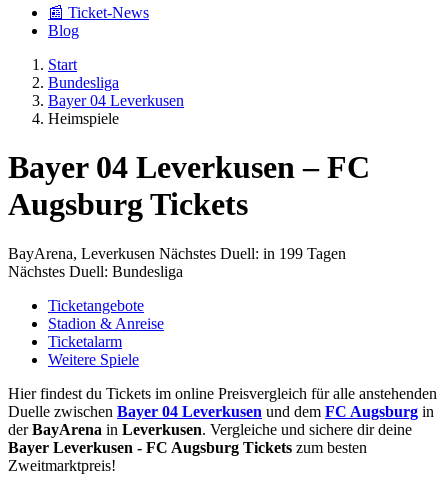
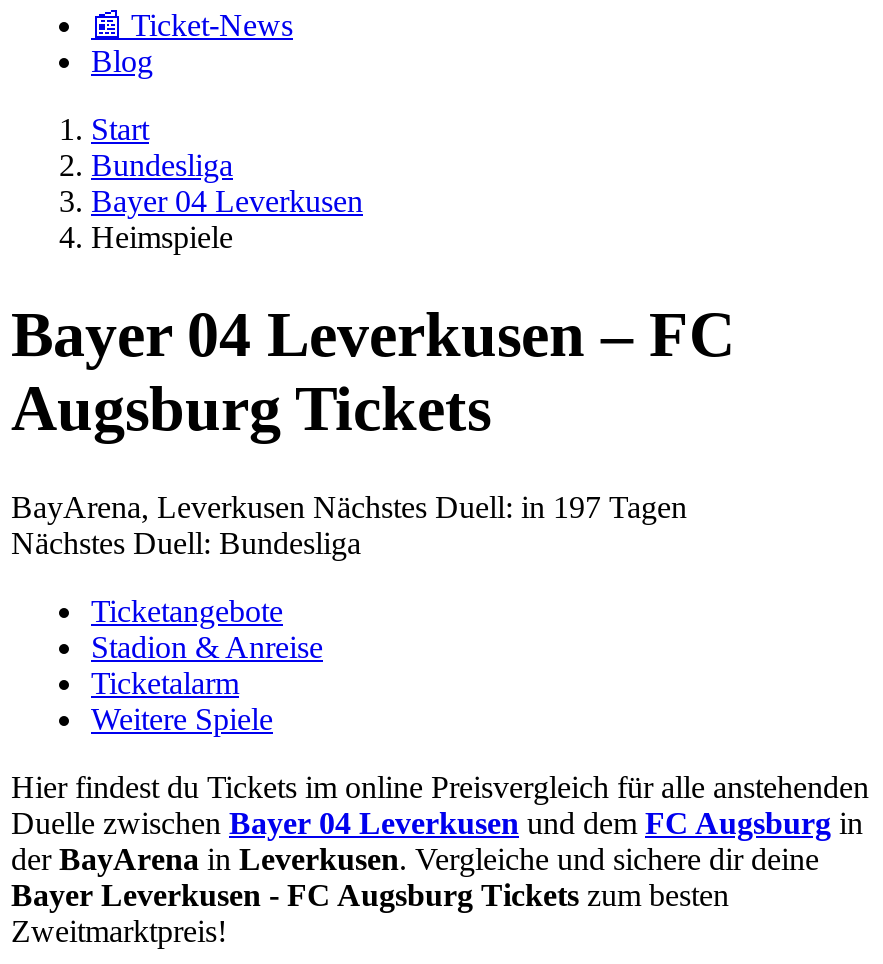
- BayArena, Leverkusen Nächstes Duell: in 199 Tagen
+ BayArena, Leverkusen Nächstes Duell: in 197 Tagen
